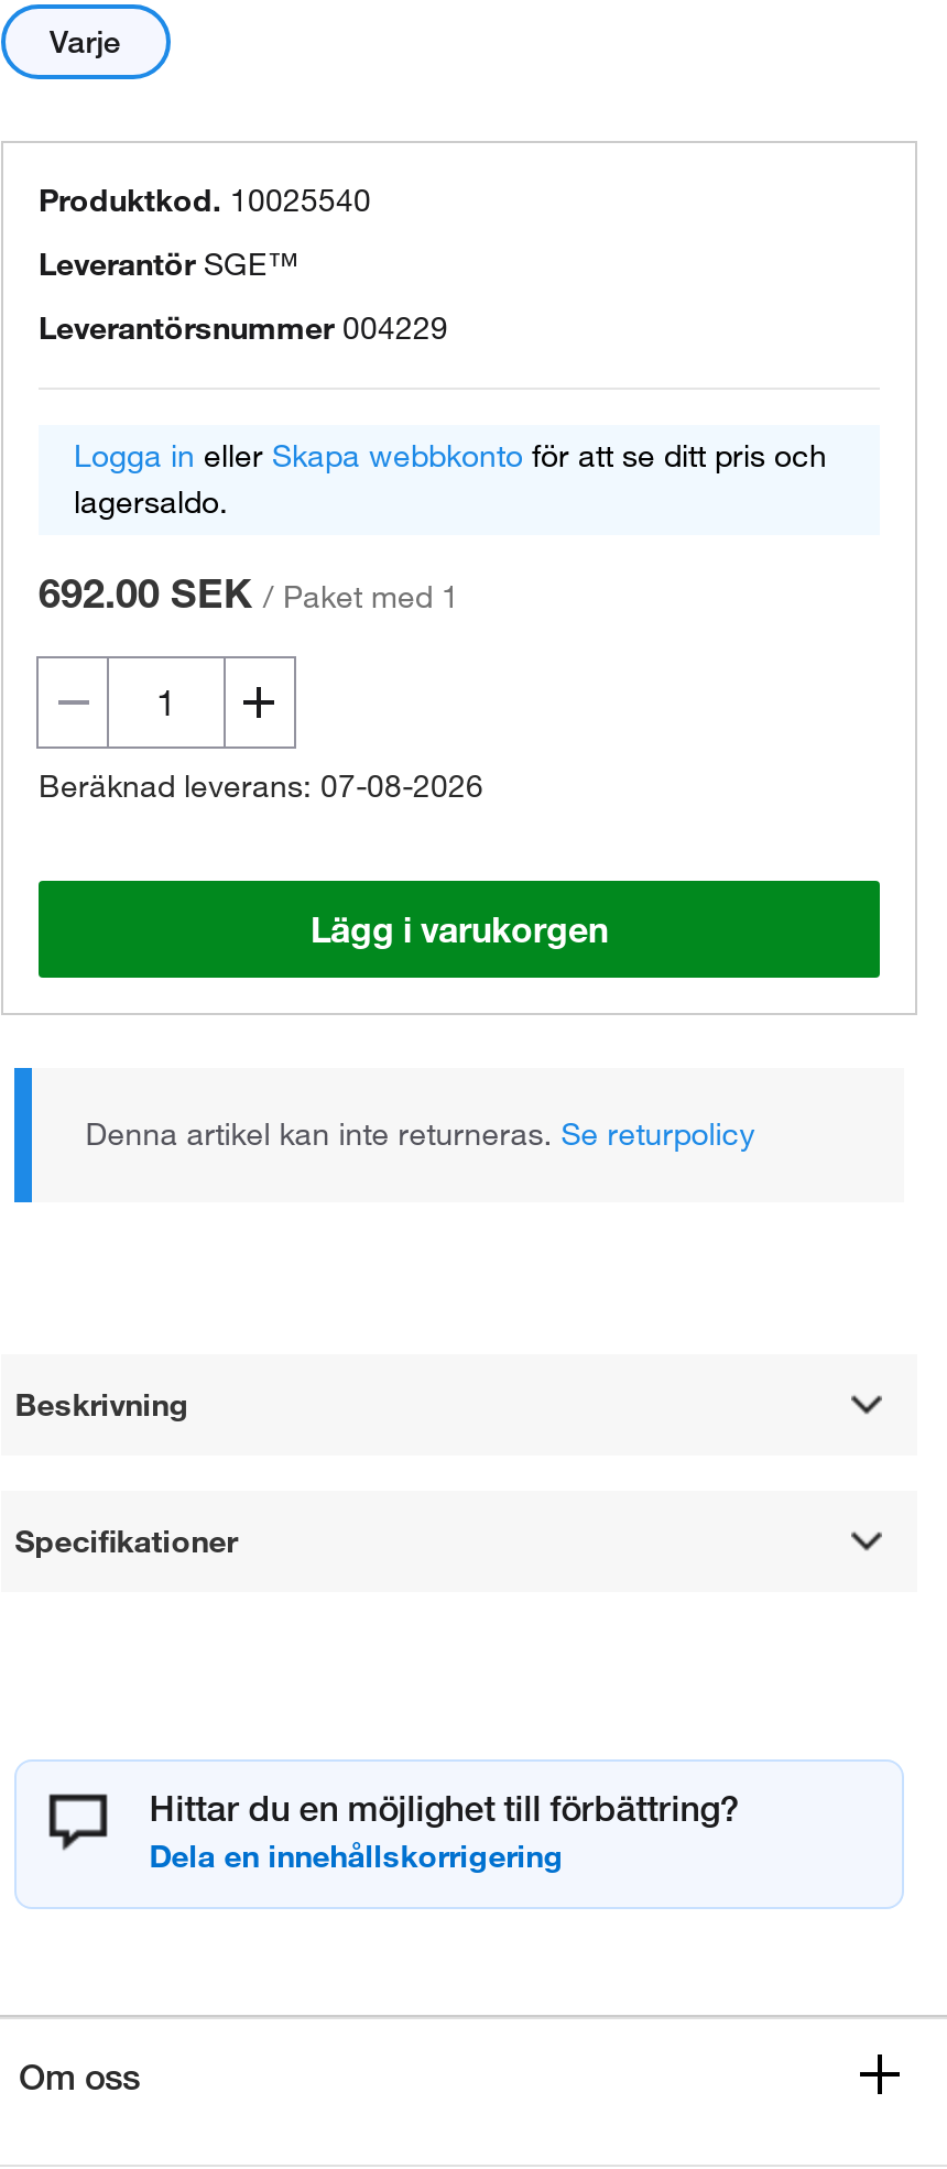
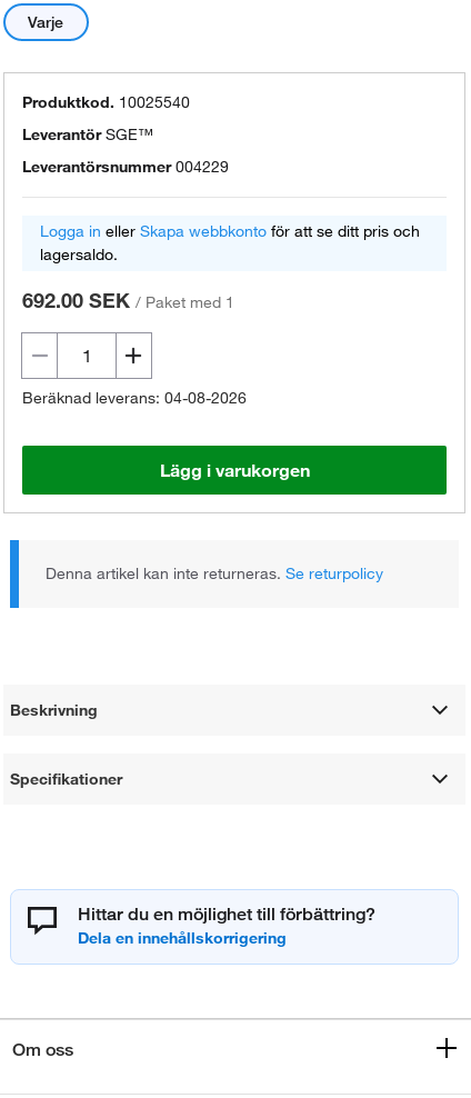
- Beräknad leverans: 07-08-2026
+ Beräknad leverans: 04-08-2026
